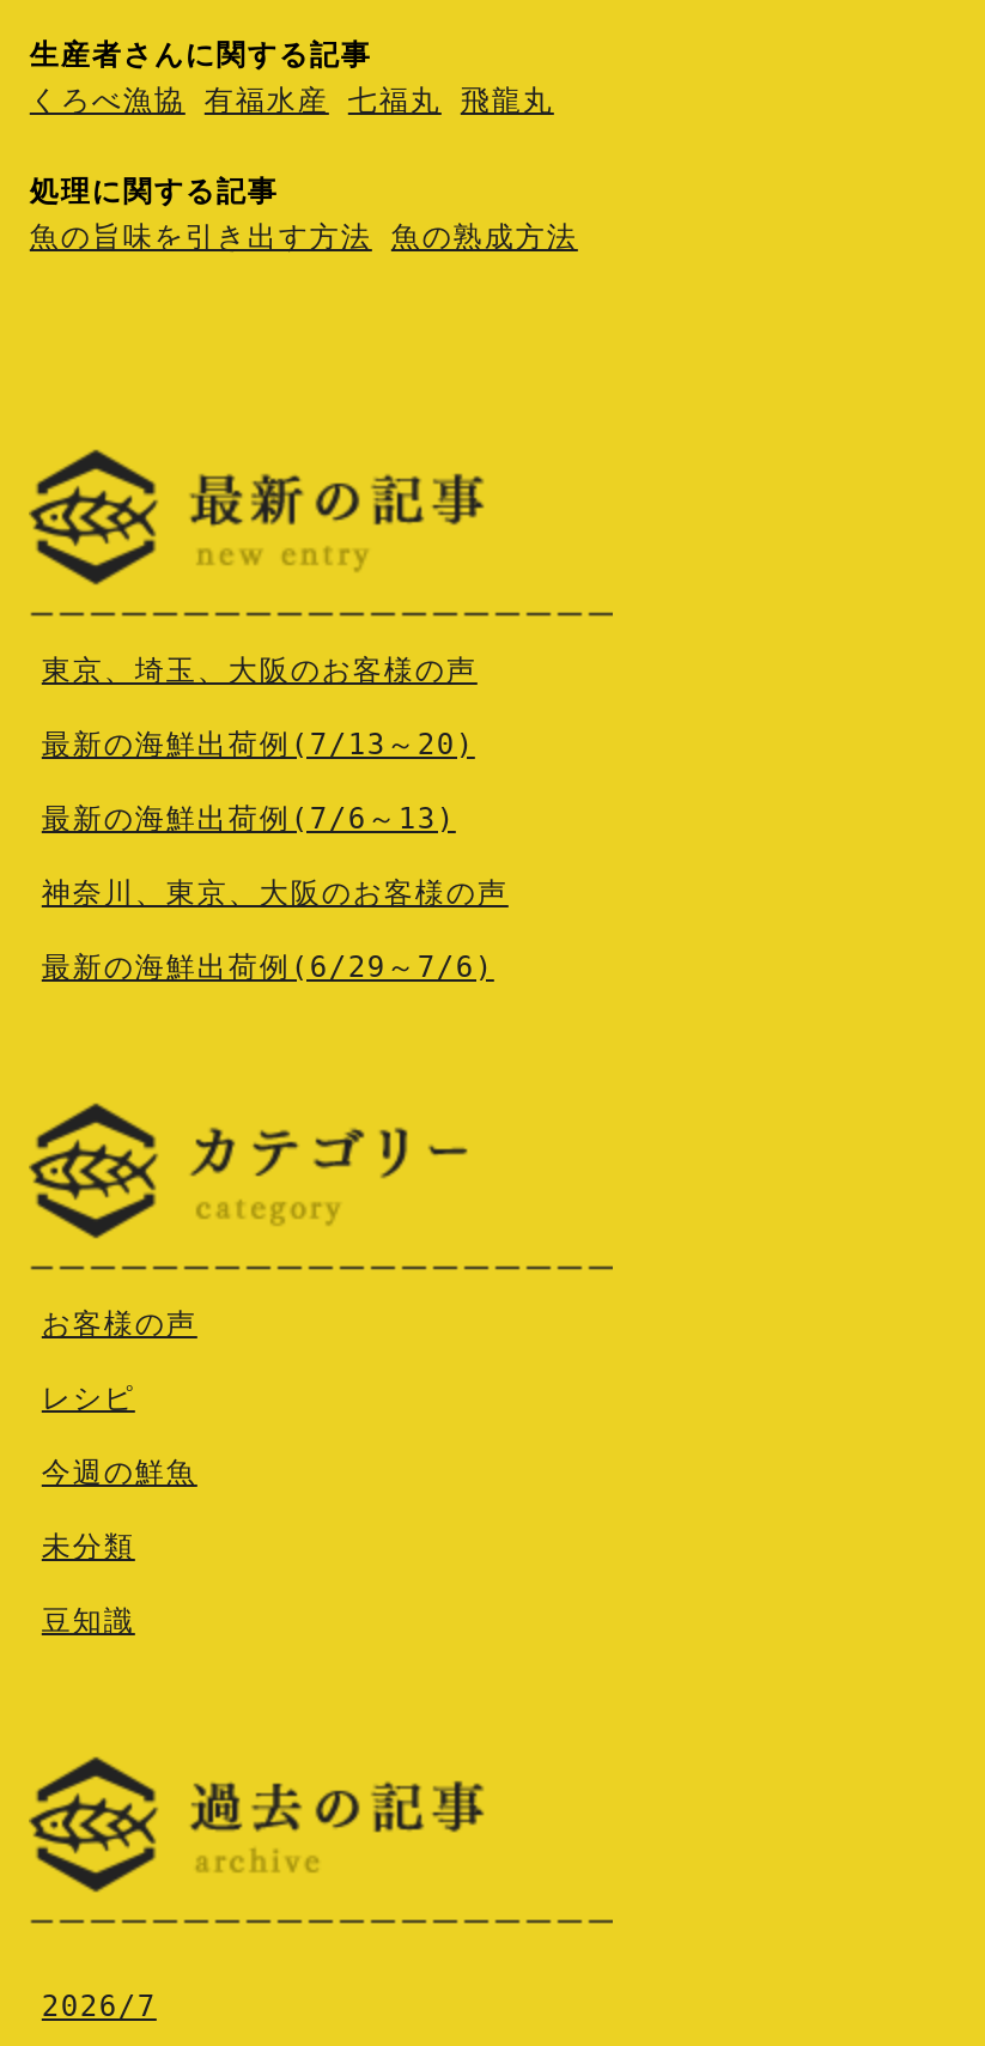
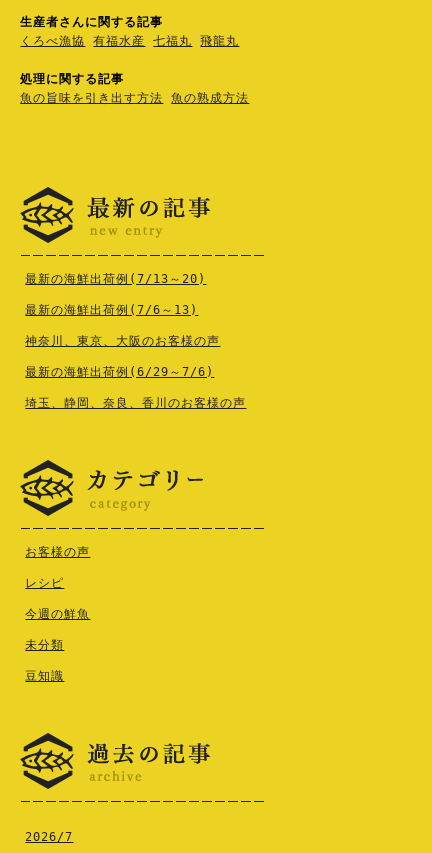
- 東京、埼玉、大阪のお客様の声

moved up: 最新の海鮮出荷例(7/13～20) | 最新の海鮮出荷例(7/6～13) | 神奈川、東京、大阪のお客様の声 | 最新の海鮮出荷例(6/29～7/6)

+ 埼玉、静岡、奈良、香川のお客様の声
